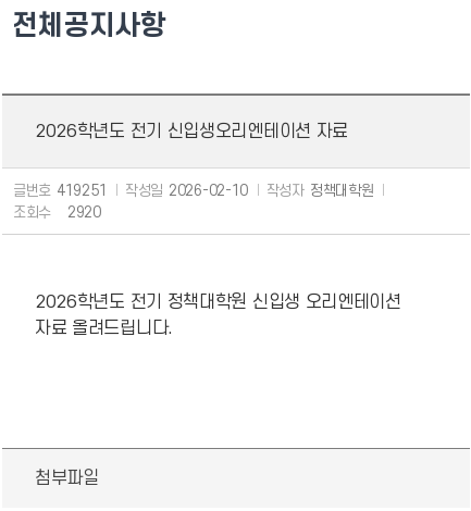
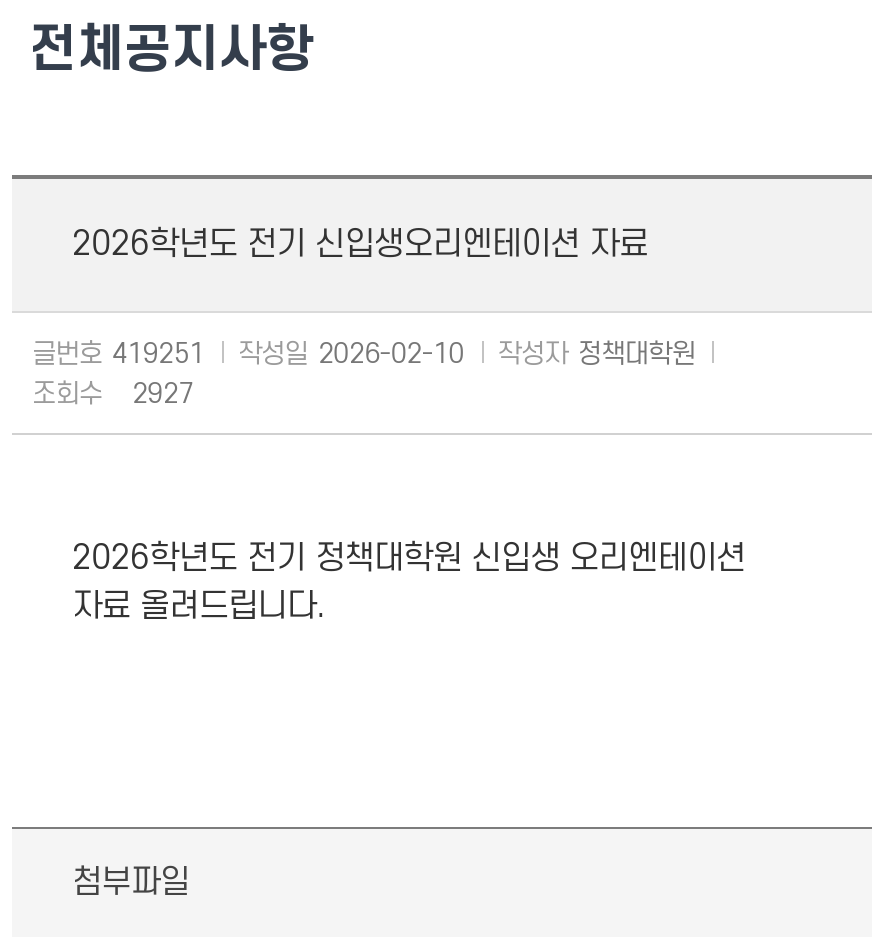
- 조회수 2920
+ 조회수 2927
